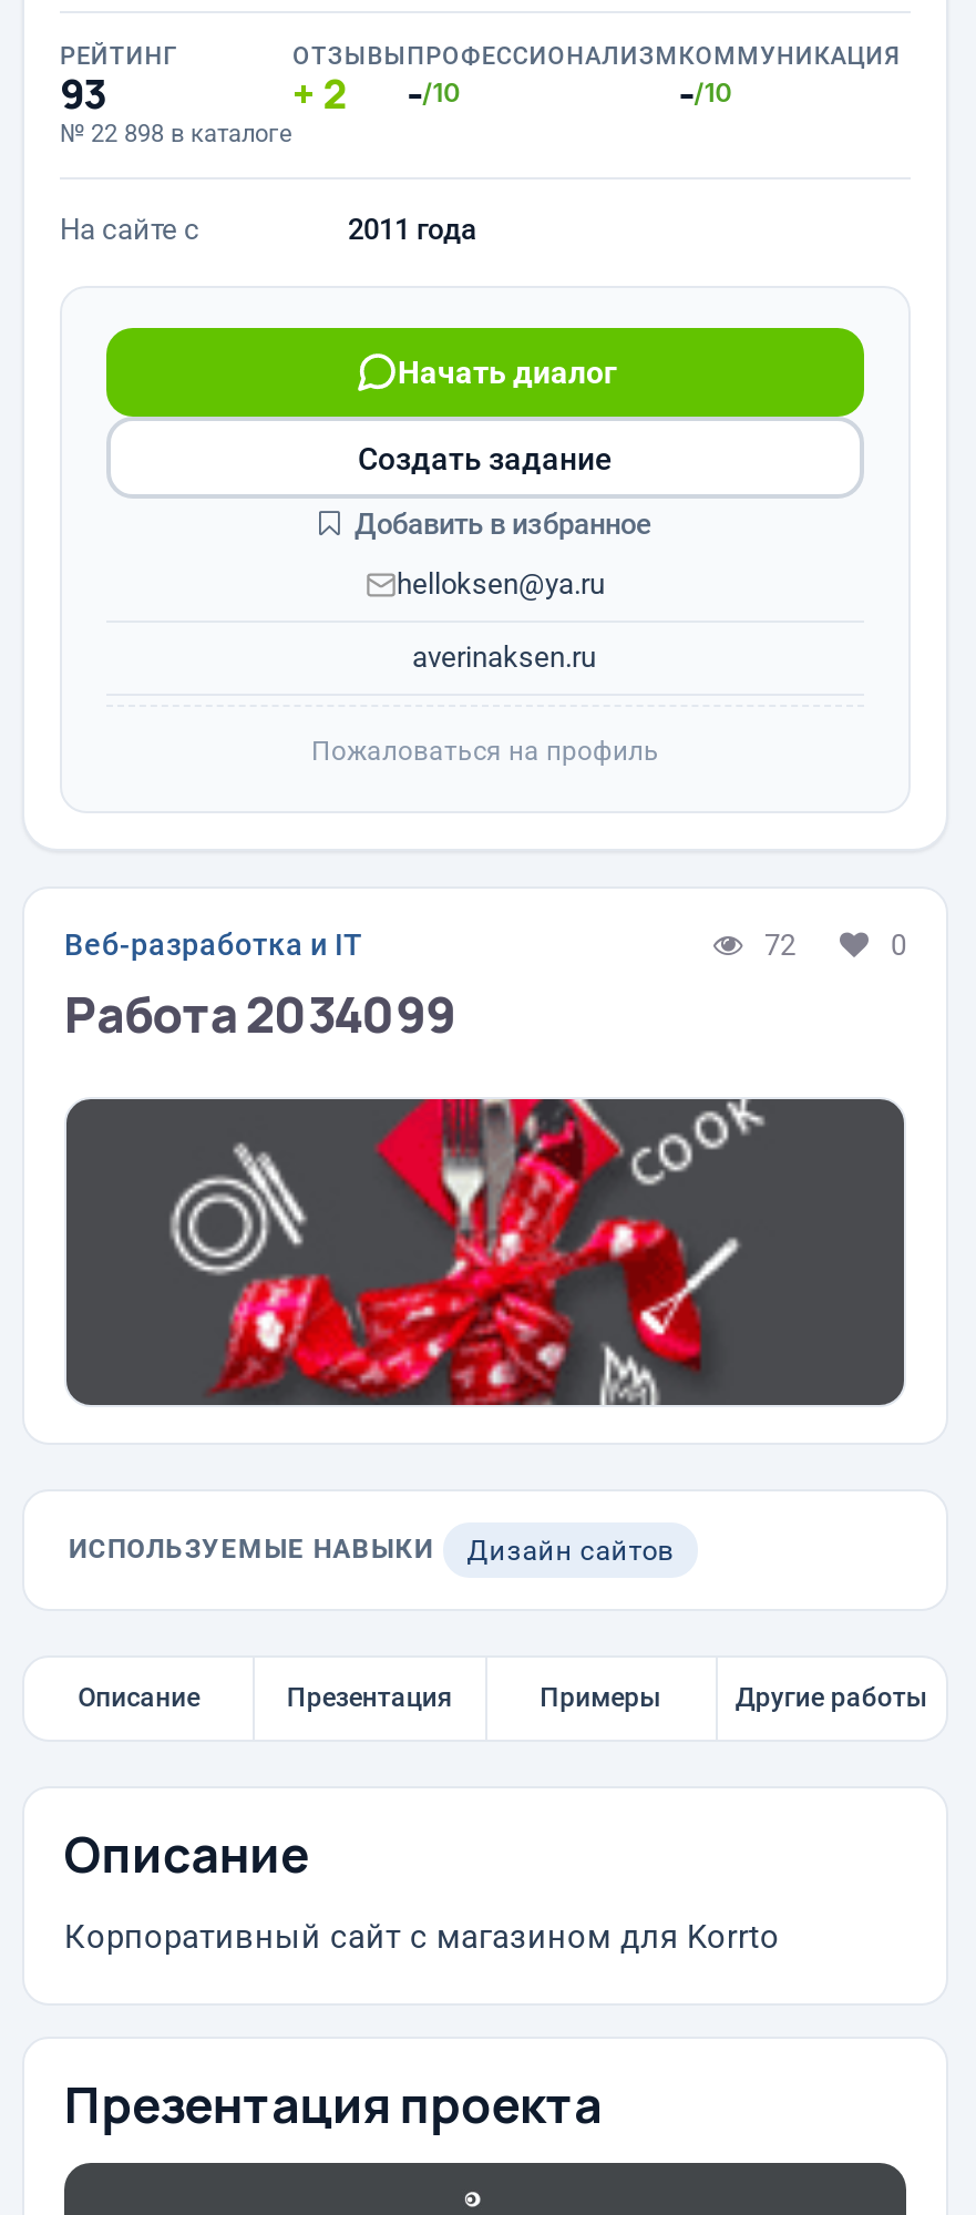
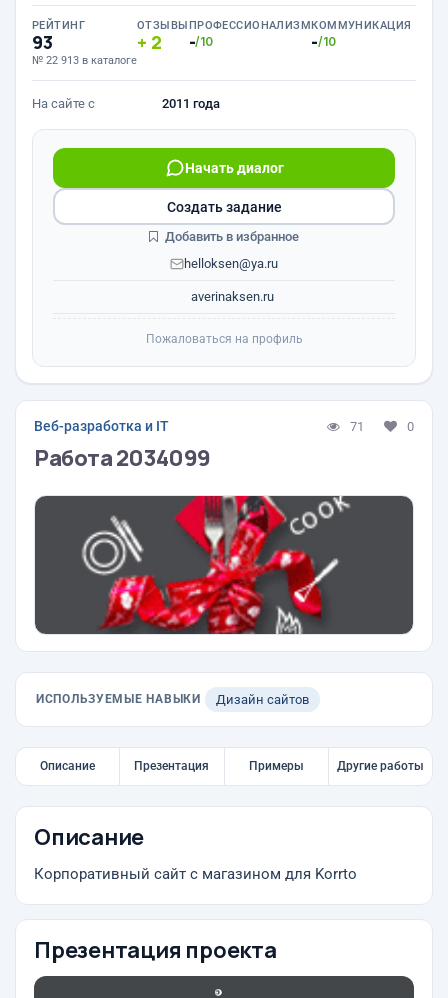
- № 22 898 в каталоге
+ № 22 913 в каталоге

- 72
+ 71
